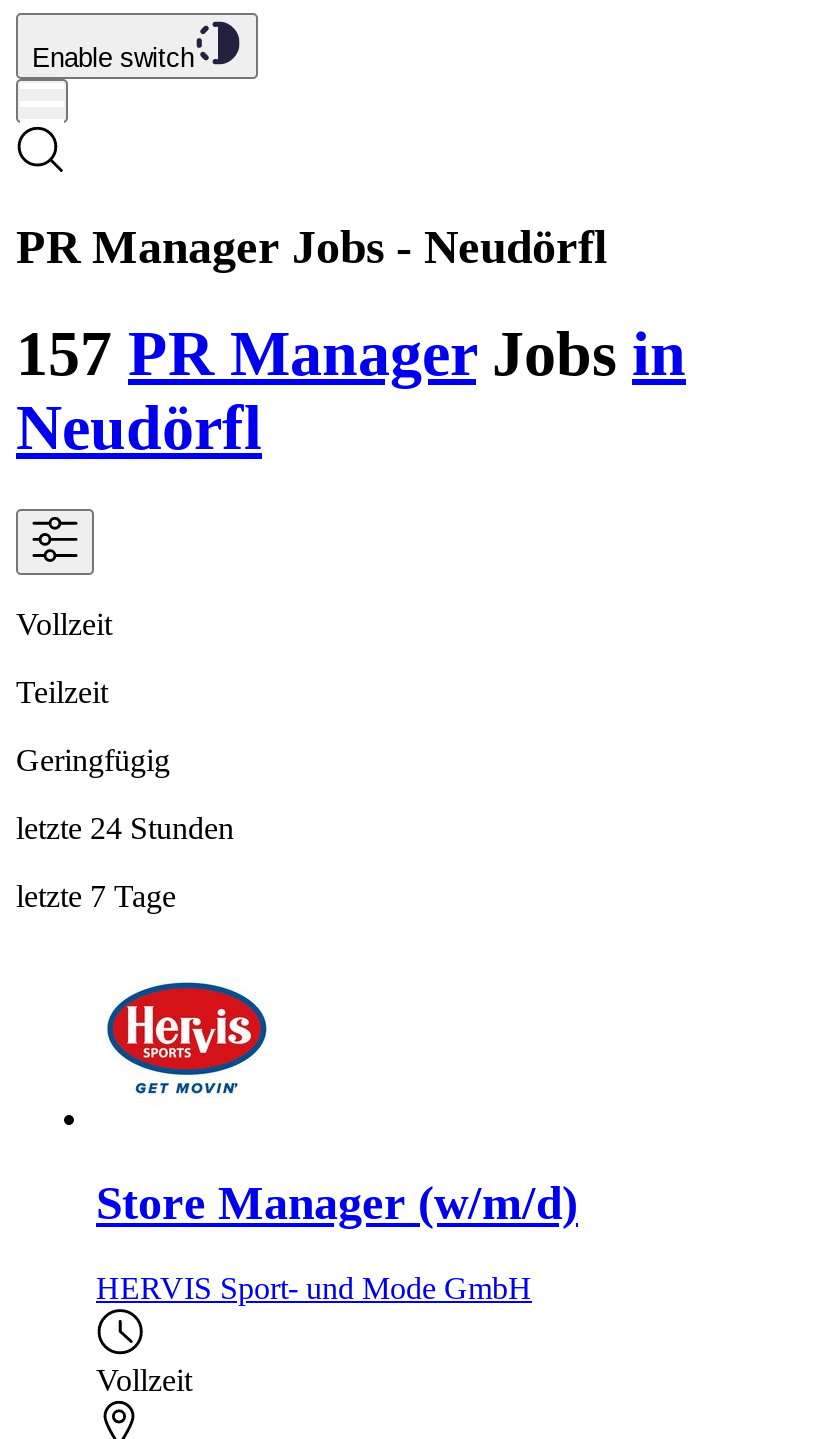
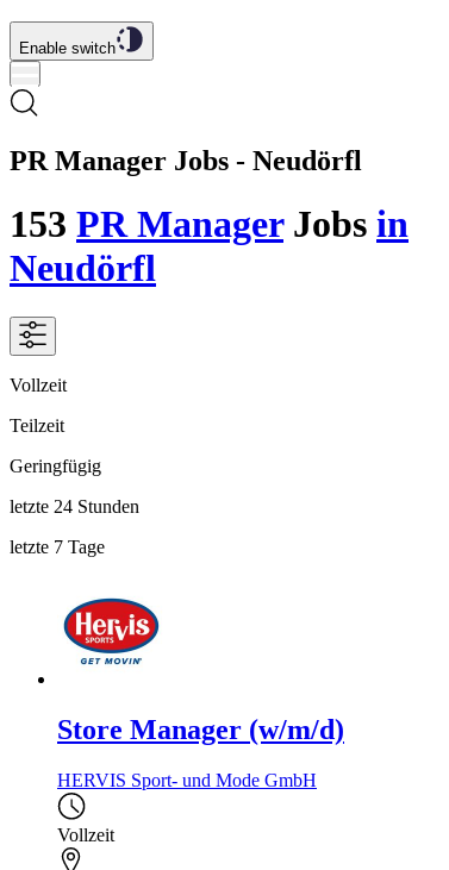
- 157 PR Manager Jobs in
+ 153 PR Manager Jobs in
